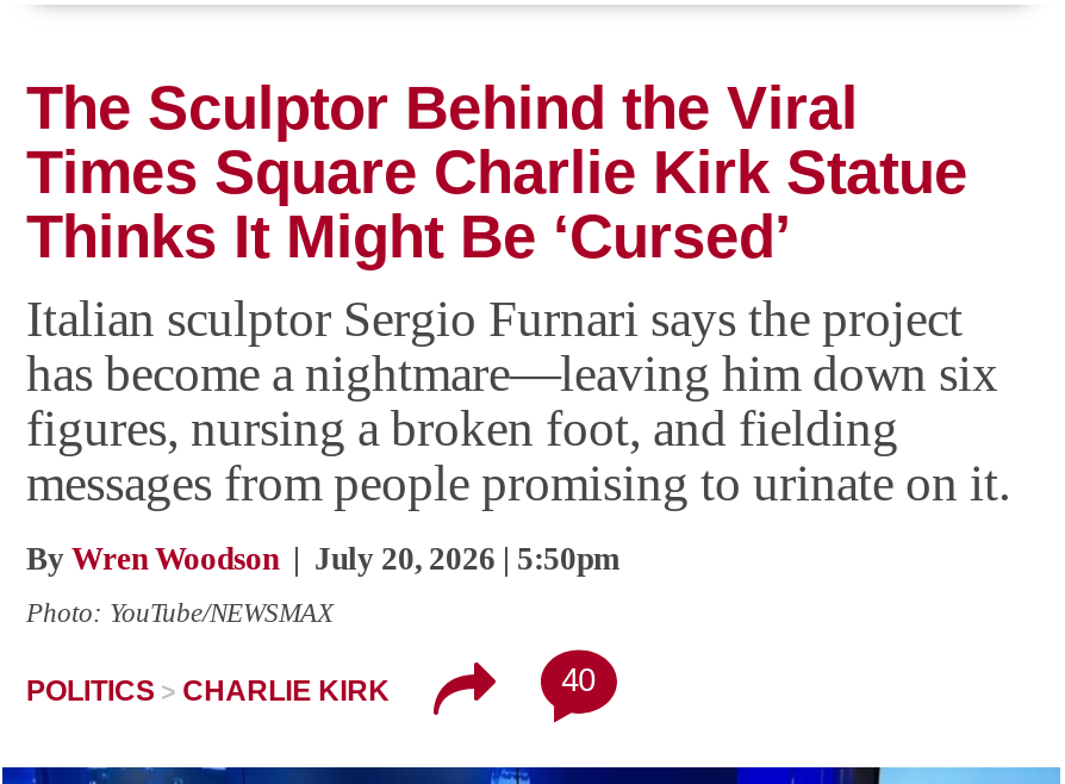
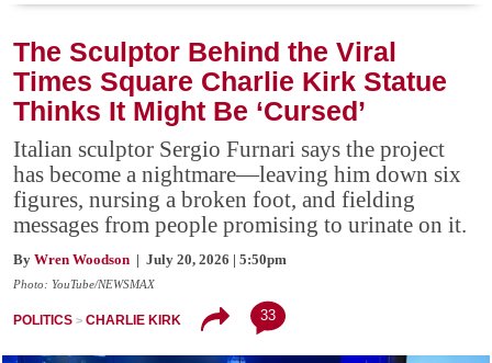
- 40
+ 33
